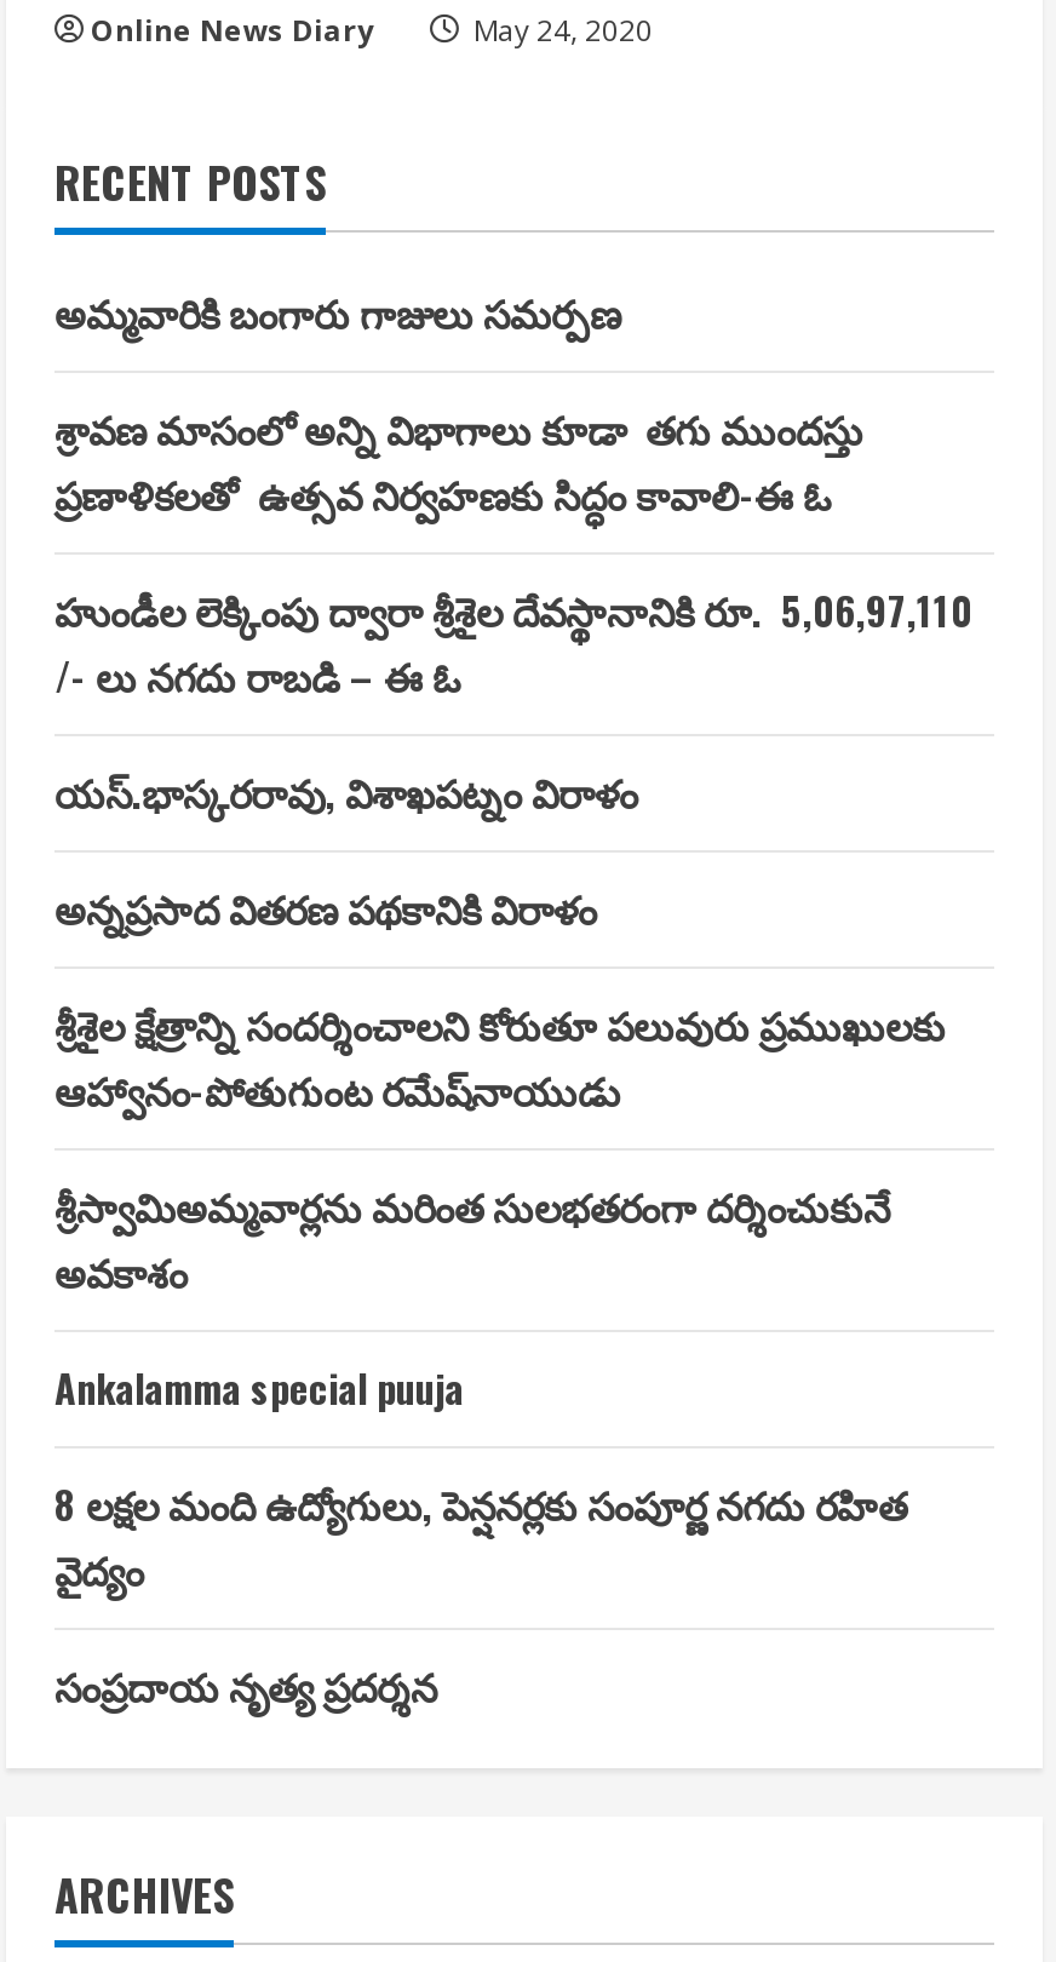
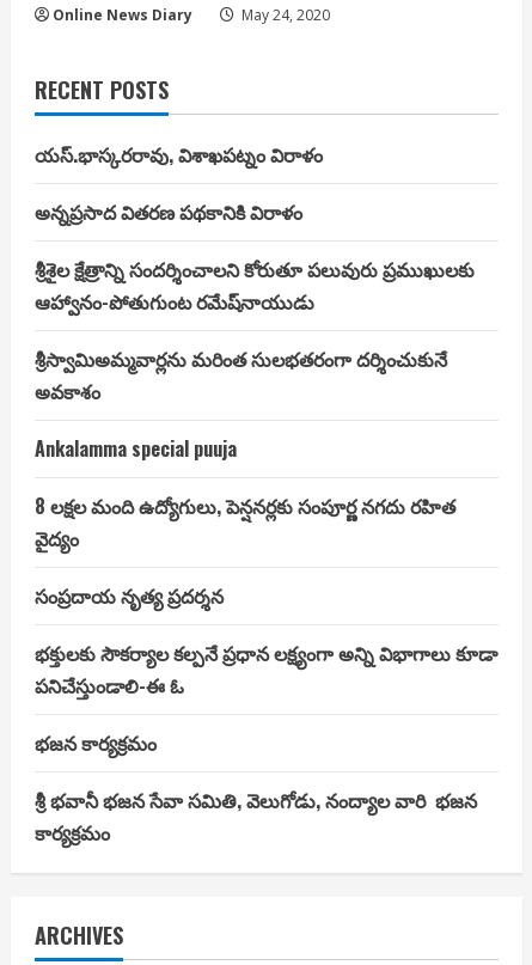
- అమ్మవారికి బంగారు గాజులు సమర్పణ
- శ్రావణ మాసంలో అన్ని విభాగాలు కూడా తగు ముందస్తు
- ప్రణాళికలతో ఉత్సవ నిర్వహణకు సిద్ధం కావాలి-ఈ ఓ
- హుండీల లెక్కింపు ద్వారా శ్రీశైల దేవస్థానానికి రూ. 5,06,97,110
- /- లు నగదు రాబడి – ఈ ఓ

moved up: యస్.భాస్కరరావు, విశాఖపట్నం విరాళం | అన్నప్రసాద వితరణ పథకానికి విరాళం | శ్రీశైల క్షేత్రాన్ని సందర్శించాలని కోరుతూ పలువురు ప్రముఖులకు | ... | వైద్యం | సంప్రదాయ నృత్య ప్రదర్శన

+ భక్తులకు సౌకర్యాల కల్పనే ప్రధాన లక్ష్యంగా అన్ని విభాగాలు కూడా
+ పనిచేస్తుండాలి-ఈ ఓ
+ భజన కార్యక్రమం
+ శ్రీ భవానీ భజన సేవా సమితి, వెలుగోడు, నంద్యాల వారి భజన
+ కార్యక్రమం
